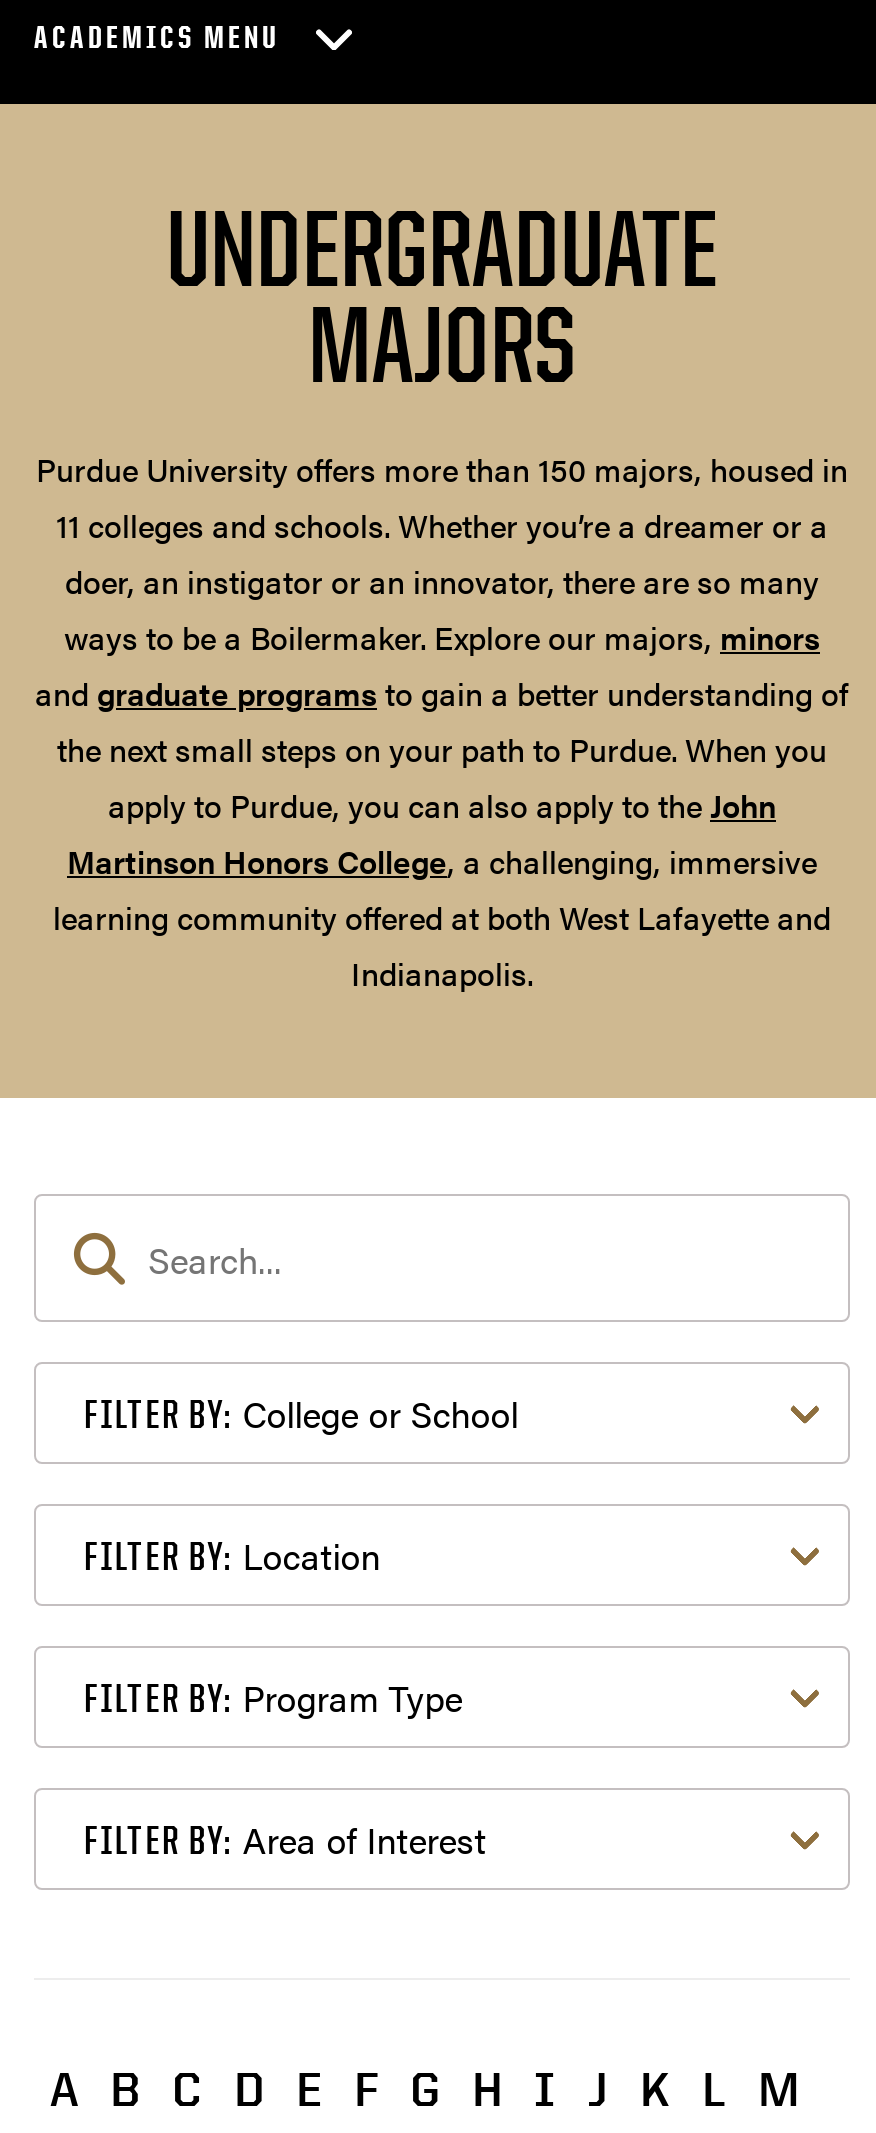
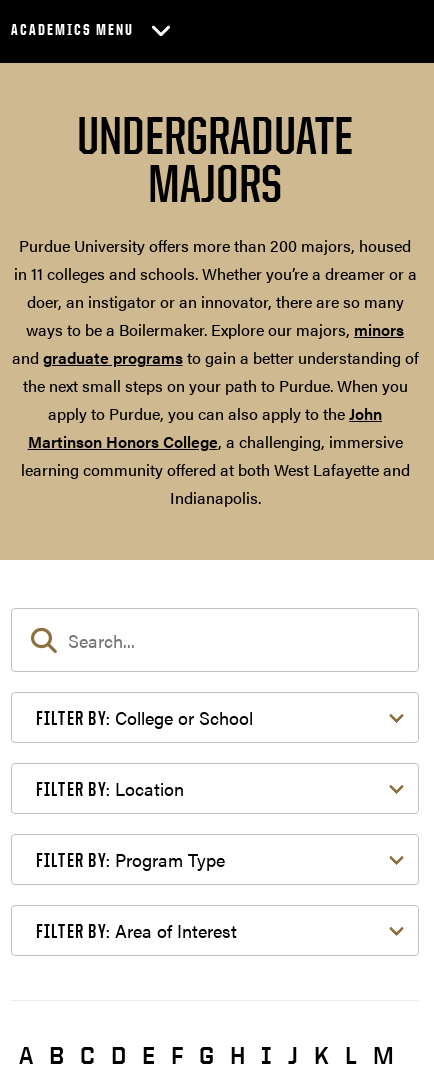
- Purdue University offers more than 150 majors, housed in
- 11 colleges and schools. Whether you’re a dreamer or a
+ Purdue University offers more than 200 majors, housed
+ in 11 colleges and schools. Whether you’re a dreamer or a
